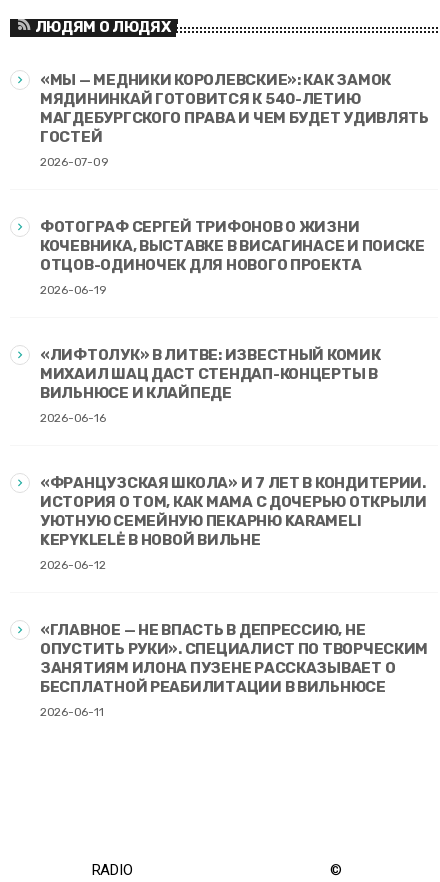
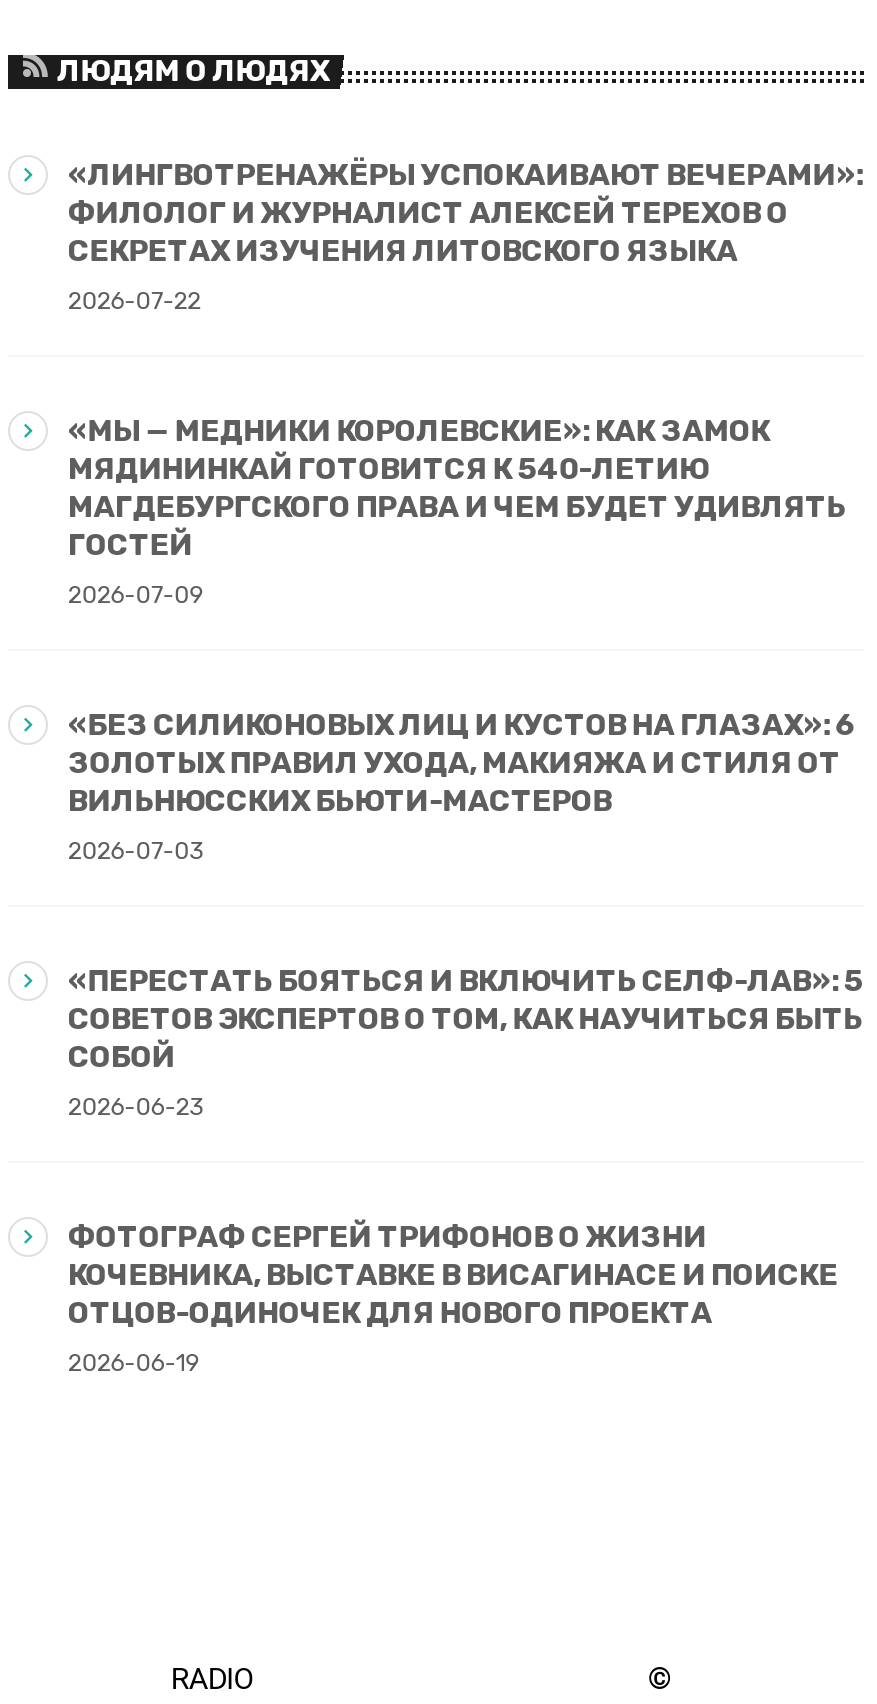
+ «ЛИНГВОТРЕНАЖЁРЫ УСПОКАИВАЮТ ВЕЧЕРАМИ»:
+ ФИЛОЛОГ И ЖУРНАЛИСТ АЛЕКСЕЙ ТЕРЕХОВ О
+ СЕКРЕТАХ ИЗУЧЕНИЯ ЛИТОВСКОГО ЯЗЫКА
+ 2026-07-22

moved down: «МЫ — МЕДНИКИ КОРОЛЕВСКИЕ»: КАК ЗАМОК | МЯДИНИНКАЙ ГОТОВИТСЯ К 540-ЛЕТИЮ | МАГДЕБУРГСКОГО ПРАВА И ЧЕМ БУДЕТ УДИВЛЯТЬ | ГОСТЕЙ | 2026-07-09

+ «БЕЗ СИЛИКОНОВЫХ ЛИЦ И КУСТОВ НА ГЛАЗАХ»: 6
+ ЗОЛОТЫХ ПРАВИЛ УХОДА, МАКИЯЖА И СТИЛЯ ОТ
+ ВИЛЬНЮССКИХ БЬЮТИ-МАСТЕРОВ
+ 2026-07-03

+ «ПЕРЕСТАТЬ БОЯТЬСЯ И ВКЛЮЧИТЬ СЕЛФ-ЛАВ»: 5
+ СОВЕТОВ ЭКСПЕРТОВ О ТОМ, КАК НАУЧИТЬСЯ БЫТЬ
+ СОБОЙ
+ 2026-06-23

moved down: ФОТОГРАФ СЕРГЕЙ ТРИФОНОВ О ЖИЗНИ | КОЧЕВНИКА, ВЫСТАВКЕ В ВИСАГИНАСЕ И ПОИСКЕ | ОТЦОВ-ОДИНОЧЕК ДЛЯ НОВОГО ПРОЕКТА | 2026-06-19

- «ЛИФТОЛУК» В ЛИТВЕ: ИЗВЕСТНЫЙ КОМИК
- МИХАИЛ ШАЦ ДАСТ СТЕНДАП-КОНЦЕРТЫ В
- ВИЛЬНЮСЕ И КЛАЙПЕДЕ
- 2026-06-16

- «ФРАНЦУЗСКАЯ ШКОЛА» И 7 ЛЕТ В КОНДИТЕРИИ.
- ИСТОРИЯ О ТОМ, КАК МАМА С ДОЧЕРЬЮ ОТКРЫЛИ
- УЮТНУЮ СЕМЕЙНУЮ ПЕКАРНЮ KARAMELI
- KEPYKLELĖ В НОВОЙ ВИЛЬНЕ
- 2026-06-12

- «ГЛАВНОЕ — НЕ ВПАСТЬ В ДЕПРЕССИЮ, НЕ
- ОПУСТИТЬ РУКИ». СПЕЦИАЛИСТ ПО ТВОРЧЕСКИМ
- ЗАНЯТИЯМ ИЛОНА ПУЗЕНЕ РАССКАЗЫВАЕТ О
- БЕСПЛАТНОЙ РЕАБИЛИТАЦИИ В ВИЛЬНЮСЕ
- 2026-06-11
